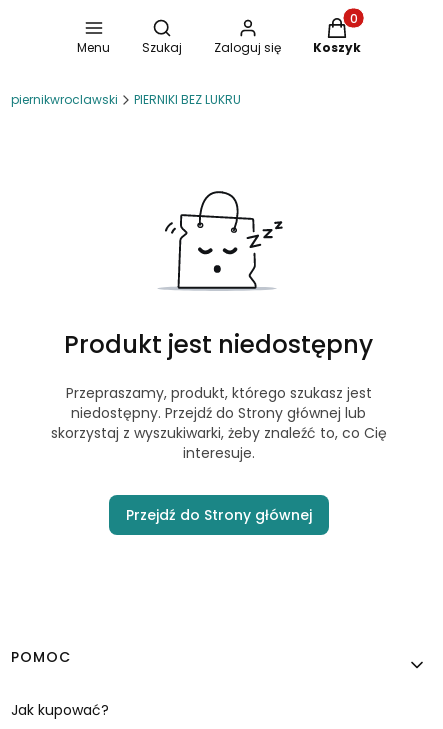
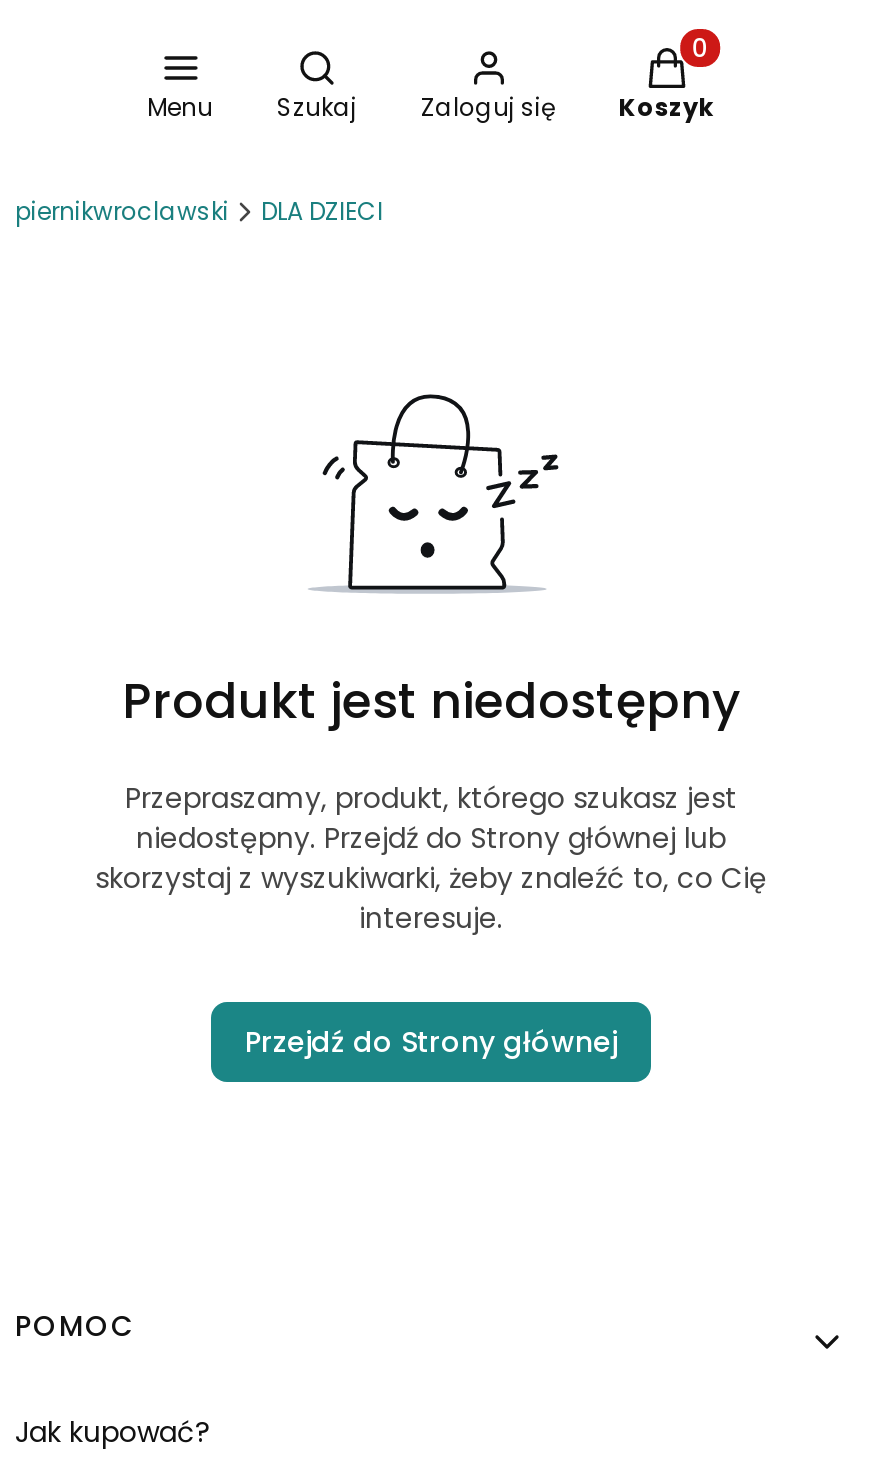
- PIERNIKI BEZ LUKRU
+ DLA DZIECI
